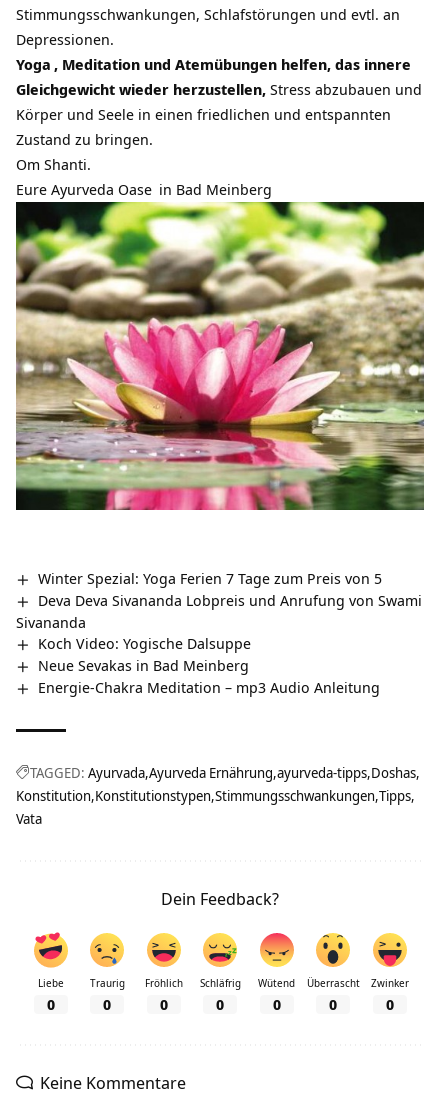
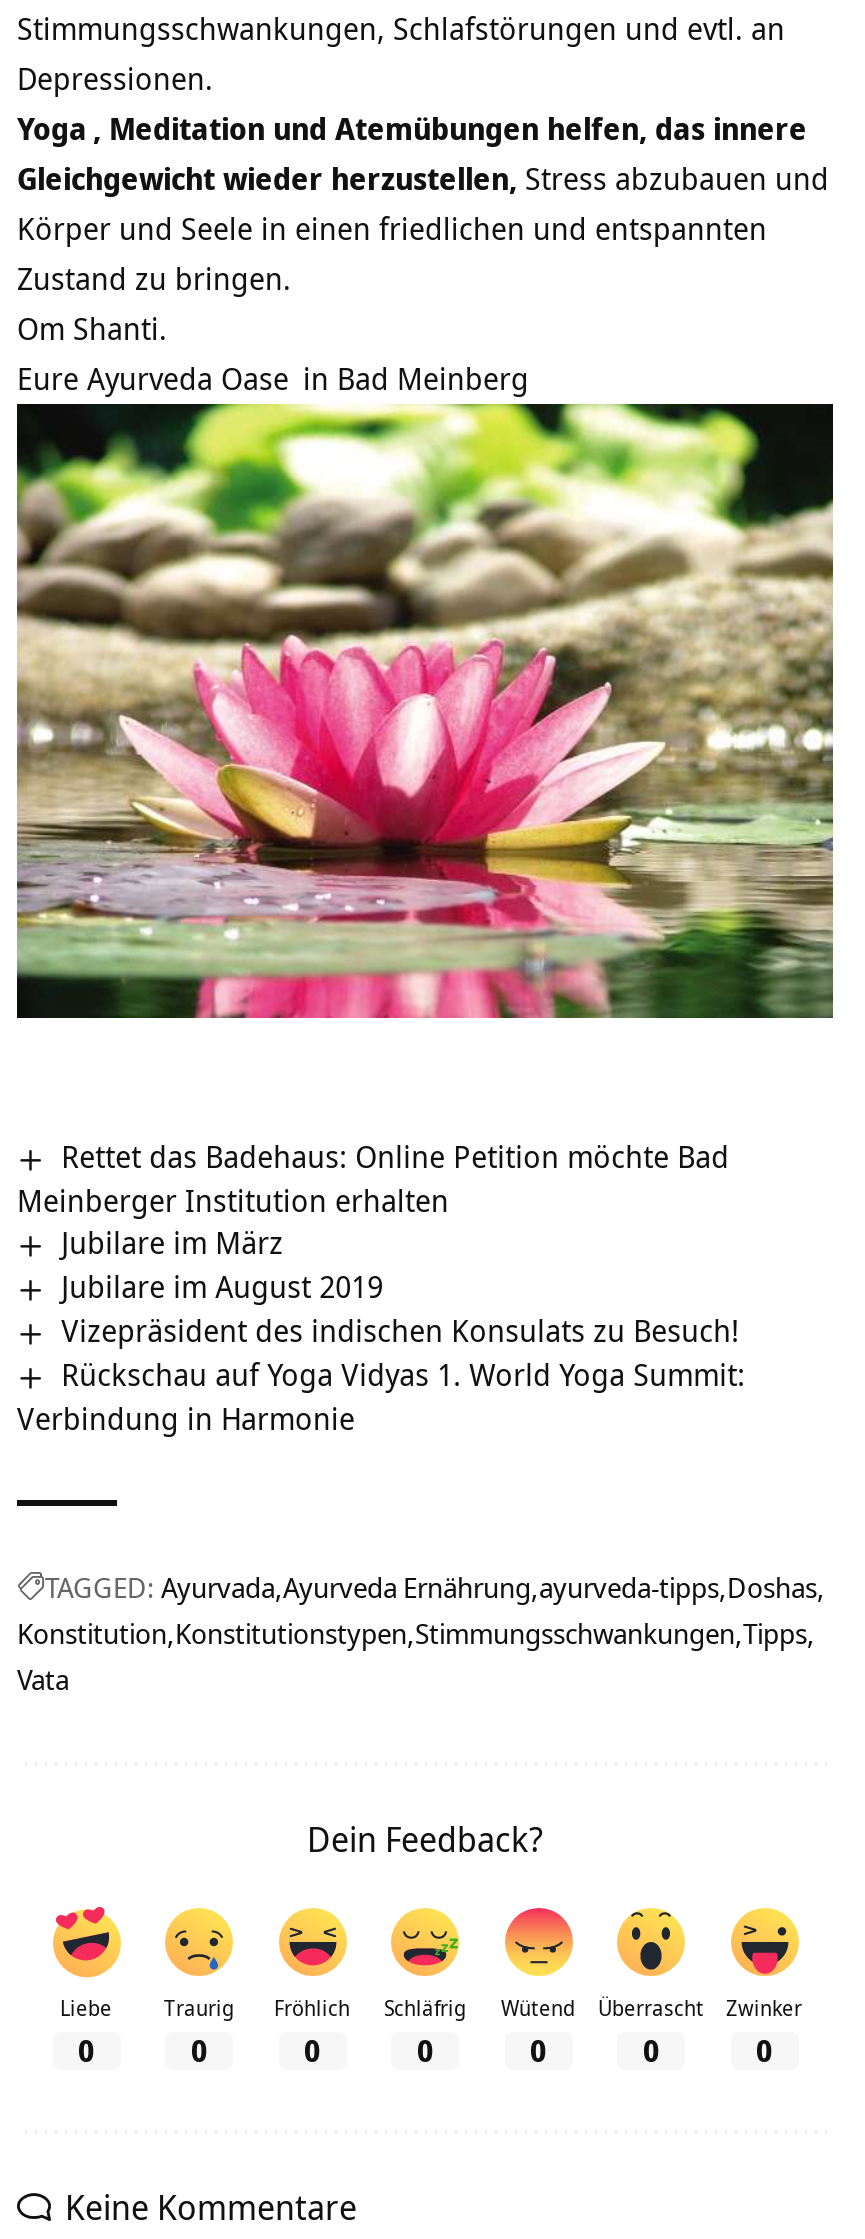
- Winter Spezial: Yoga Ferien 7 Tage zum Preis von 5
- Deva Deva Sivananda Lobpreis und Anrufung von Swami
- Sivananda
- Koch Video: Yogische Dalsuppe
- Neue Sevakas in Bad Meinberg
- Energie-Chakra Meditation – mp3 Audio Anleitung
+ Rettet das Badehaus: Online Petition möchte Bad
+ Meinberger Institution erhalten
+ Jubilare im März
+ Jubilare im August 2019
+ Vizepräsident des indischen Konsulats zu Besuch!
+ Rückschau auf Yoga Vidyas 1. World Yoga Summit:
+ Verbindung in Harmonie
